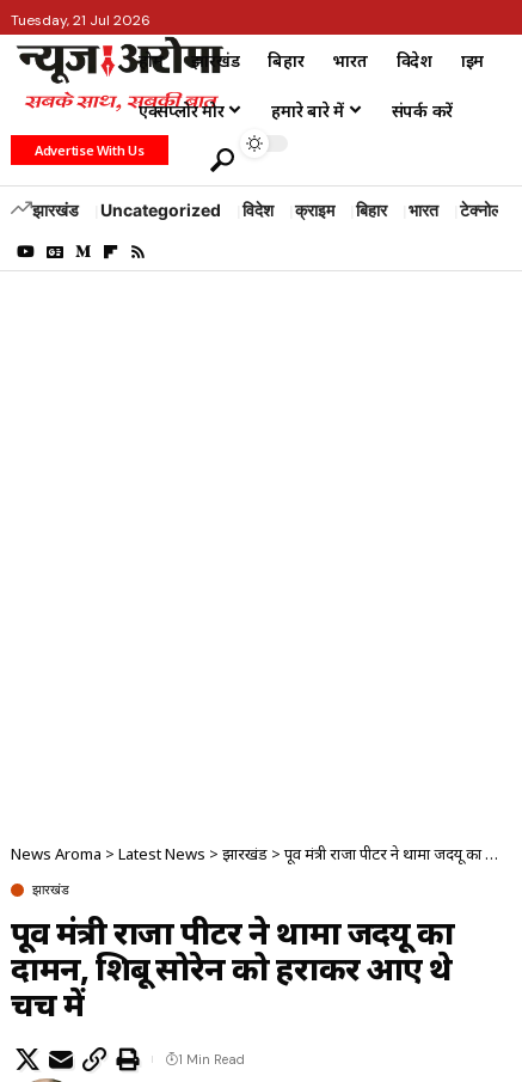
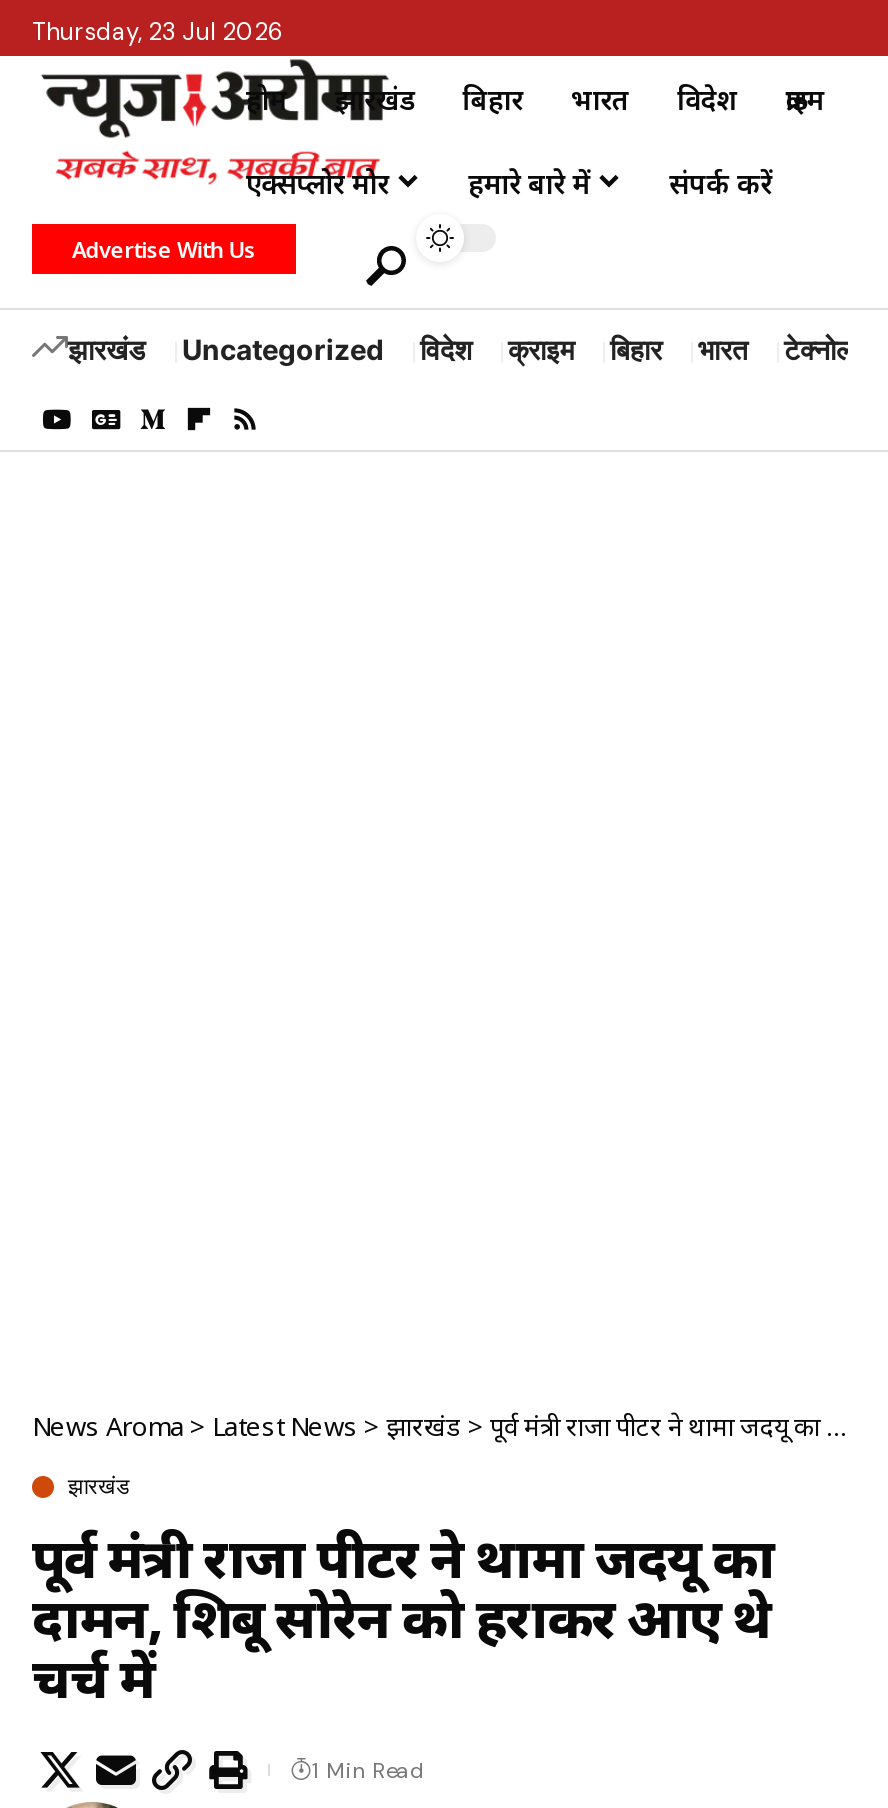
- Tuesday, 21 Jul 2026
+ Thursday, 23 Jul 2026
